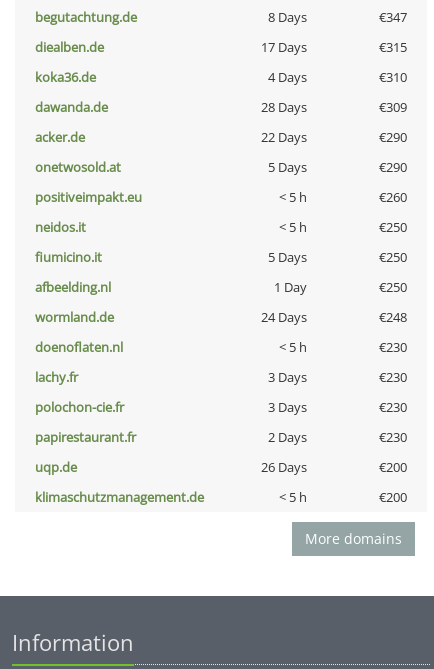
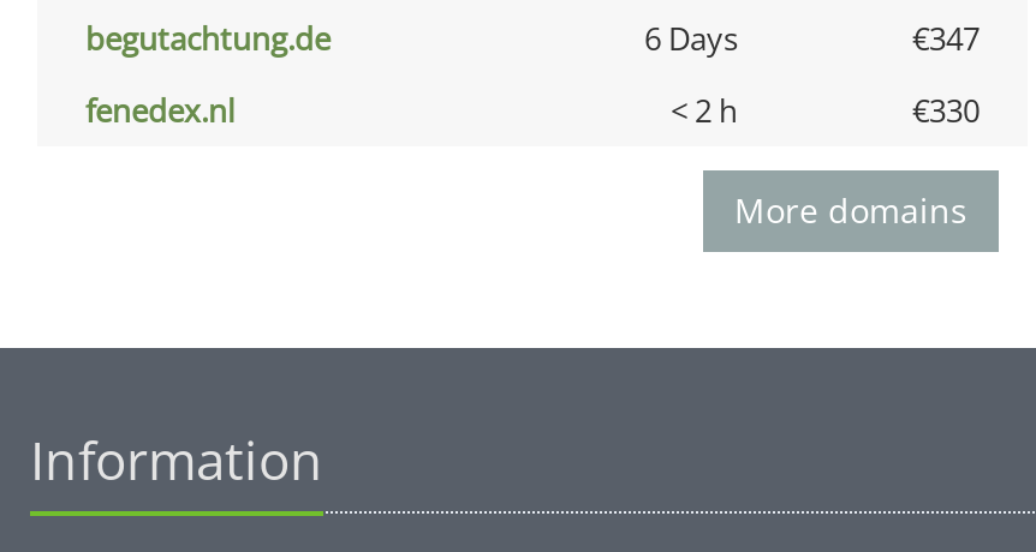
- 8 Days
+ 6 Days

- diealben.de
- 17 Days
- €315
- koka36.de
- 4 Days
- €310
- dawanda.de
- 28 Days
- €309
- acker.de
- 22 Days
- €290
- onetwosold.at
- 5 Days
- €290
- positiveimpakt.eu
- < 5 h
- €260
- neidos.it
- < 5 h
- €250
- fiumicino.it
- 5 Days
- €250
- afbeelding.nl
- 1 Day
- €250
- wormland.de
- 24 Days
- €248
- doenoflaten.nl
- < 5 h
- €230
- lachy.fr
- 3 Days
- €230
- polochon-cie.fr
- 3 Days
- €230
- papirestaurant.fr
- 2 Days
- €230
- uqp.de
- 26 Days
- €200
- klimaschutzmanagement.de
- < 5 h
- €200
+ fenedex.nl
+ < 2 h
+ €330
